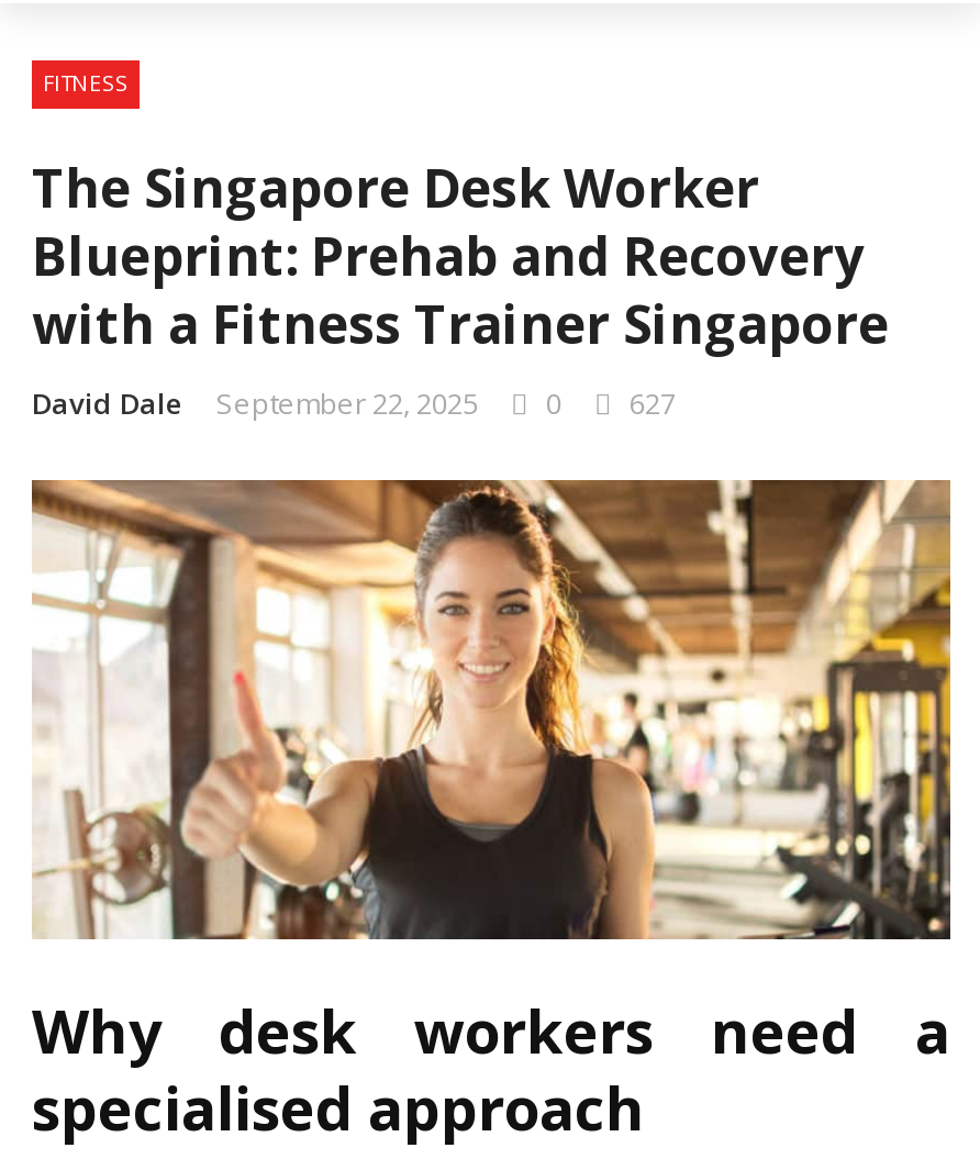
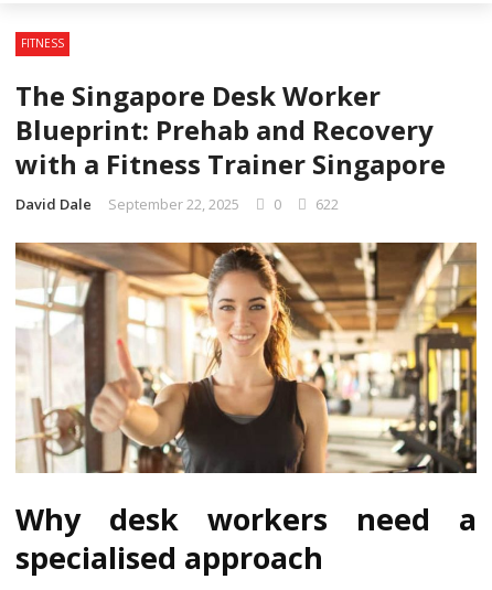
- David Dale September 22, 2025 0 627
+ David Dale September 22, 2025 0 622
